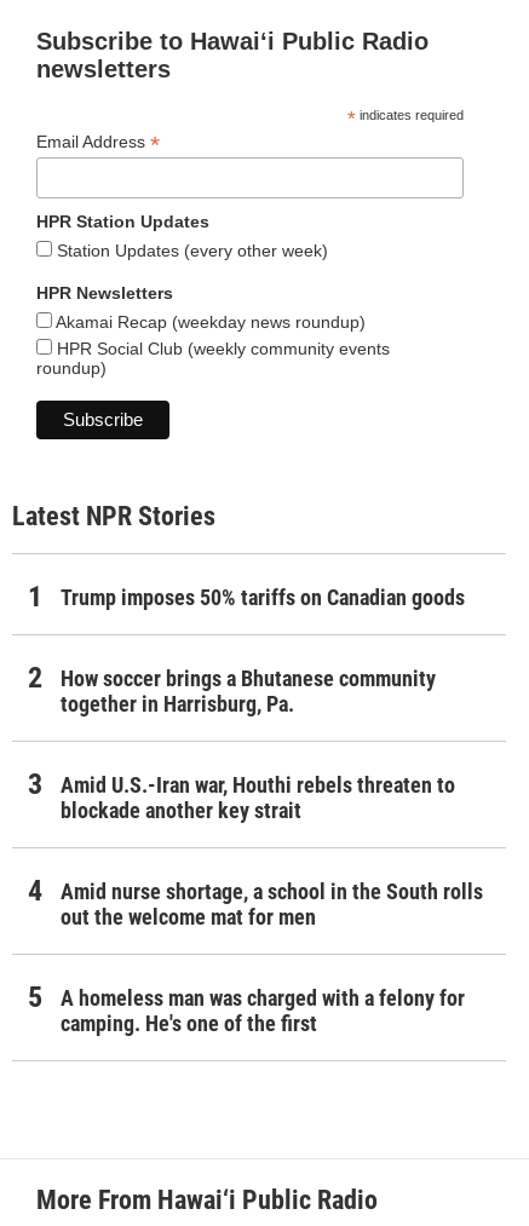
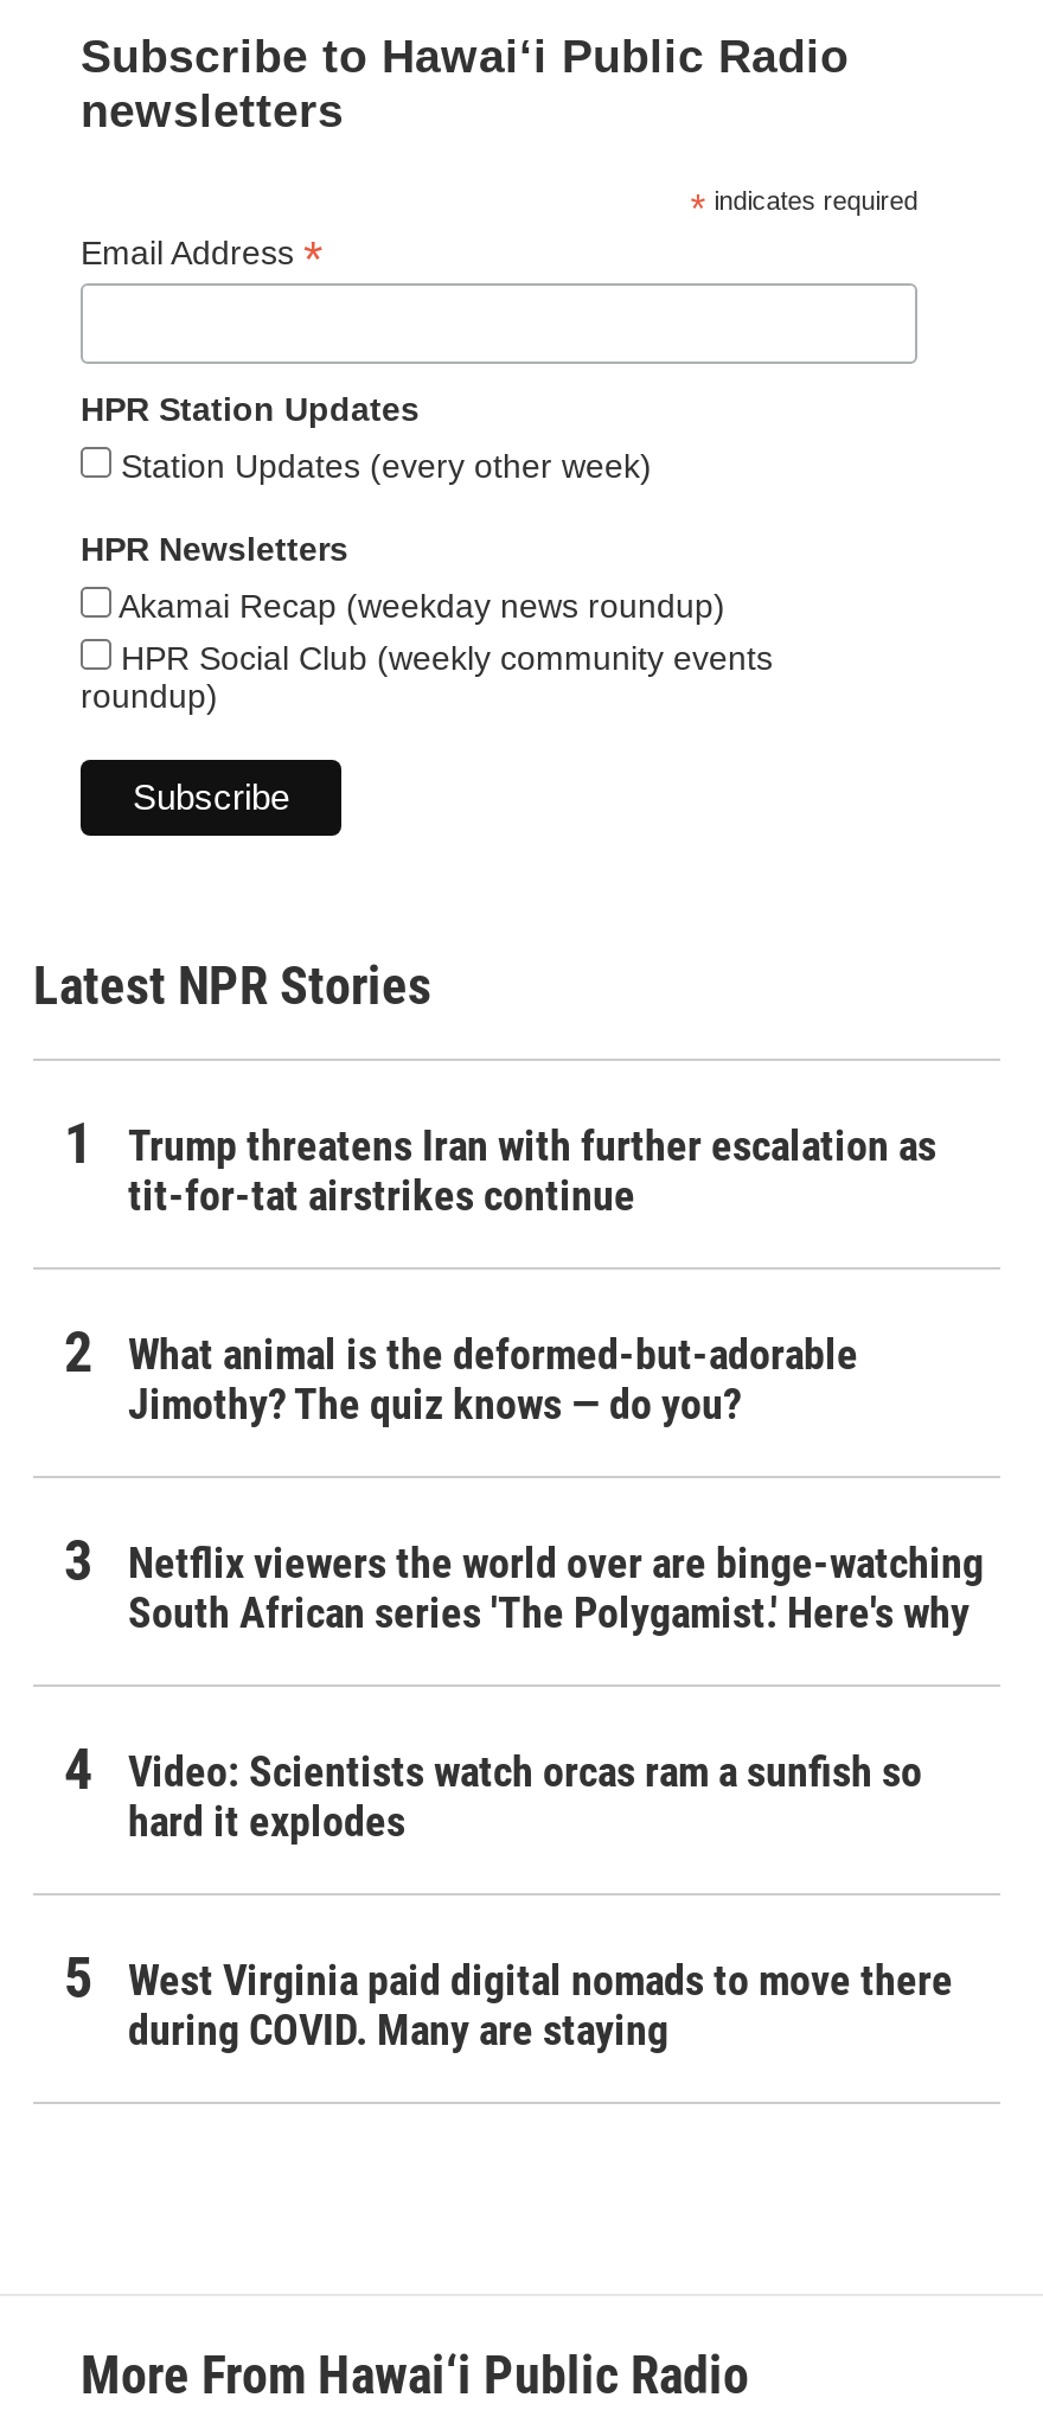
- Trump imposes 50% tariffs on Canadian goods
+ Trump threatens Iran with further escalation as
+ tit-for-tat airstrikes continue

- How soccer brings a Bhutanese community
- together in Harrisburg, Pa.
+ What animal is the deformed-but-adorable
+ Jimothy? The quiz knows — do you?

- Amid U.S.-Iran war, Houthi rebels threaten to
- blockade another key strait
+ Netflix viewers the world over are binge-watching
+ South African series 'The Polygamist.' Here's why

- Amid nurse shortage, a school in the South rolls
- out the welcome mat for men
+ Video: Scientists watch orcas ram a sunfish so
+ hard it explodes

- A homeless man was charged with a felony for
- camping. He's one of the first
+ West Virginia paid digital nomads to move there
+ during COVID. Many are staying
